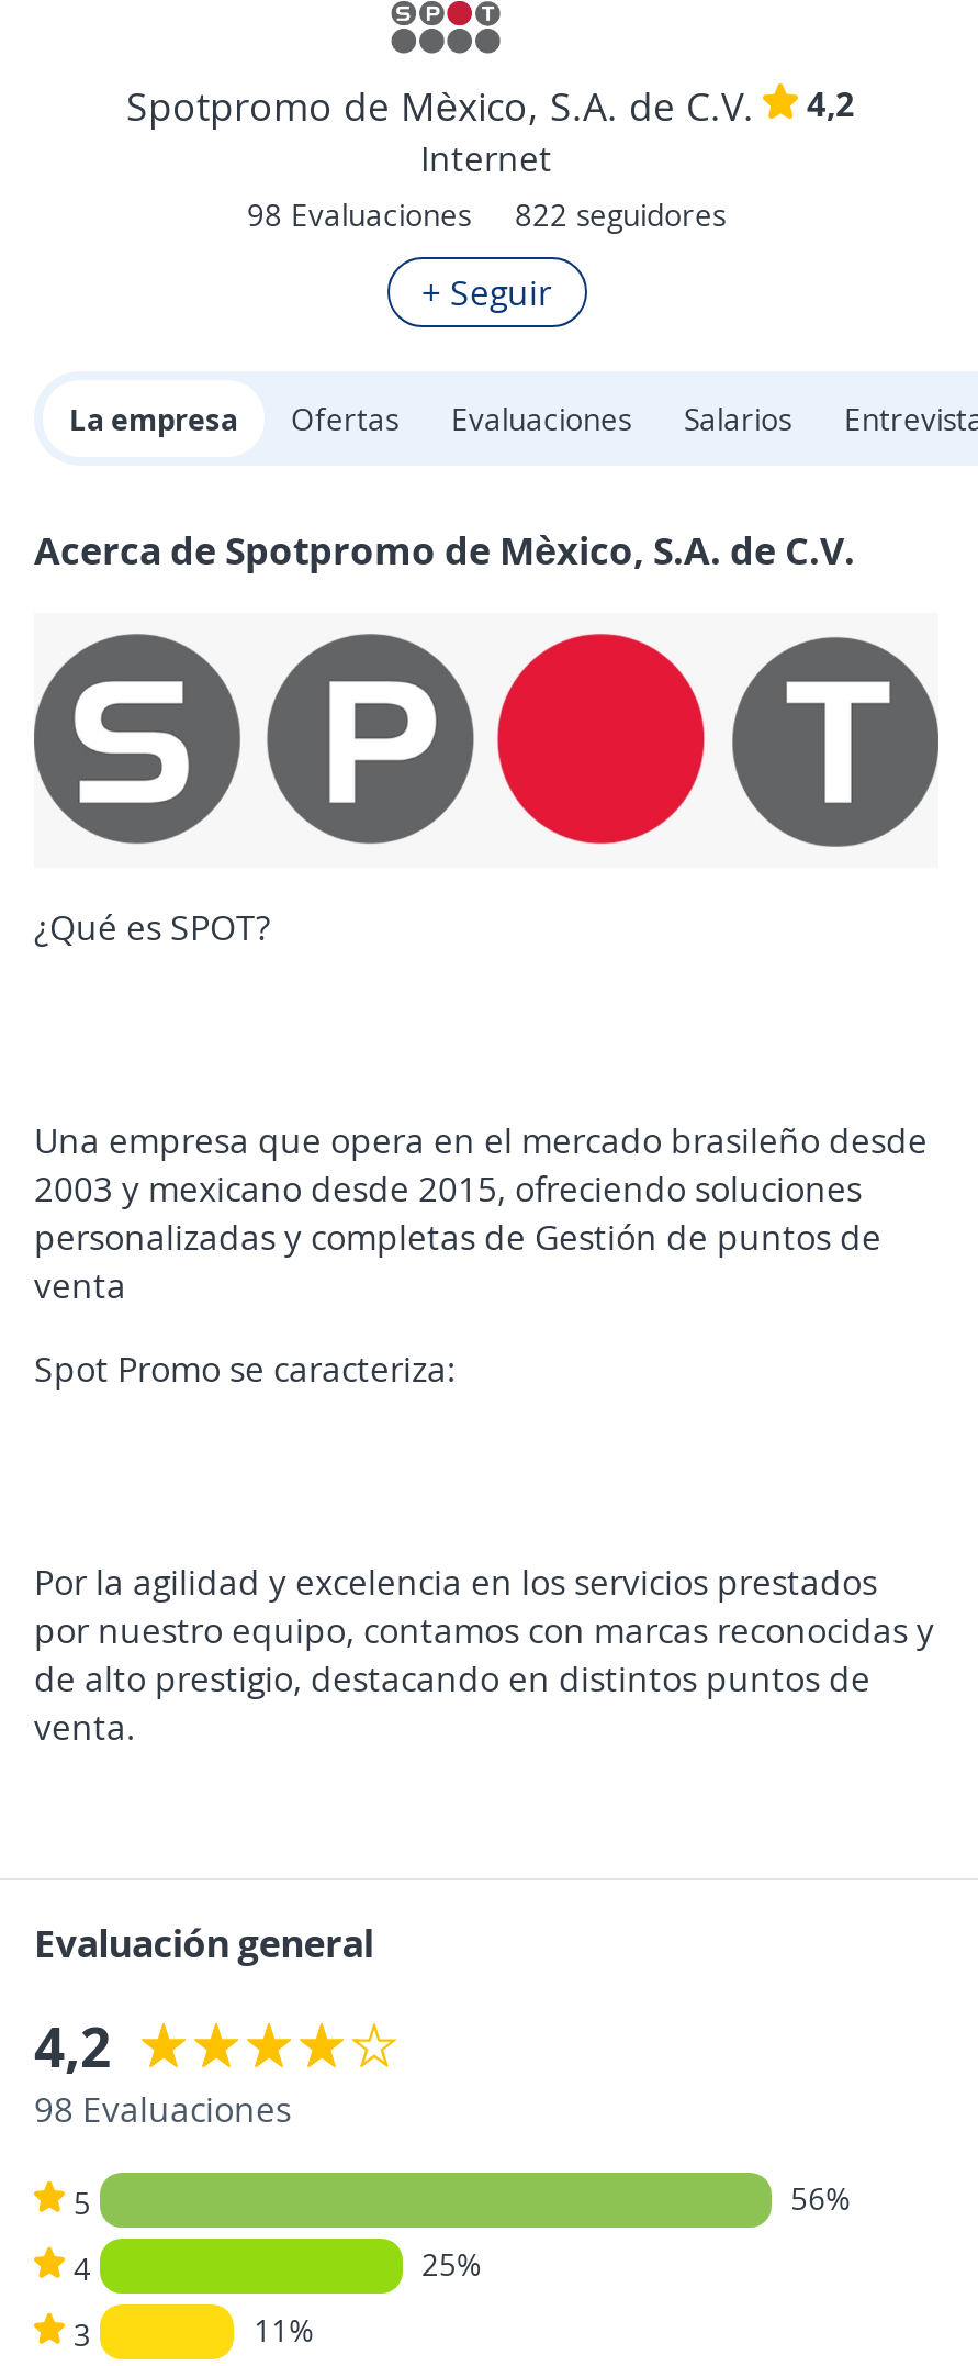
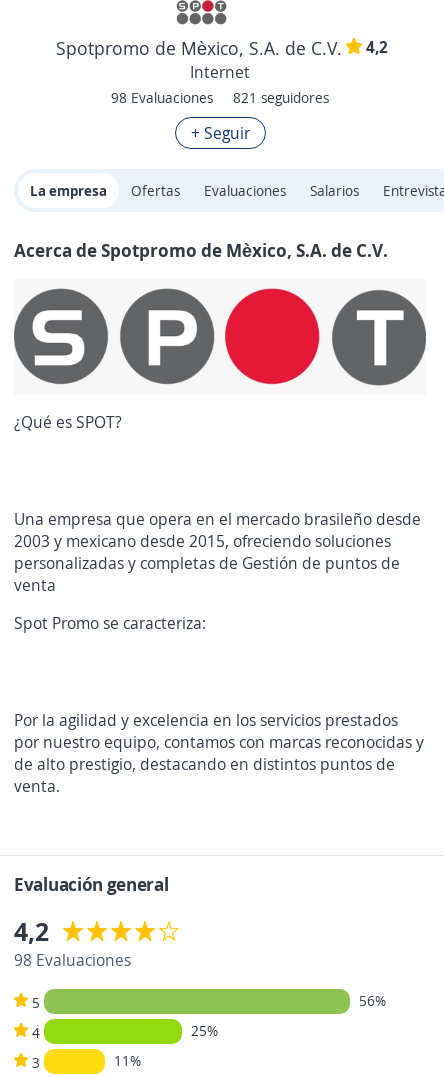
- 98 Evaluaciones 822 seguidores
+ 98 Evaluaciones 821 seguidores
